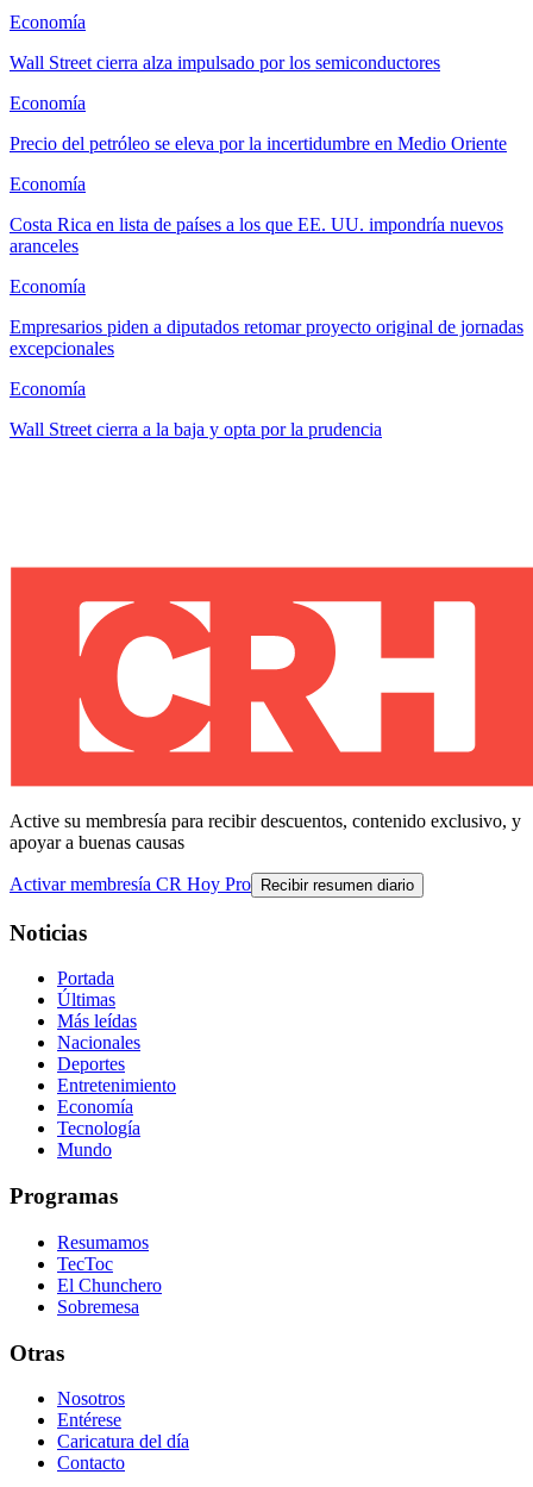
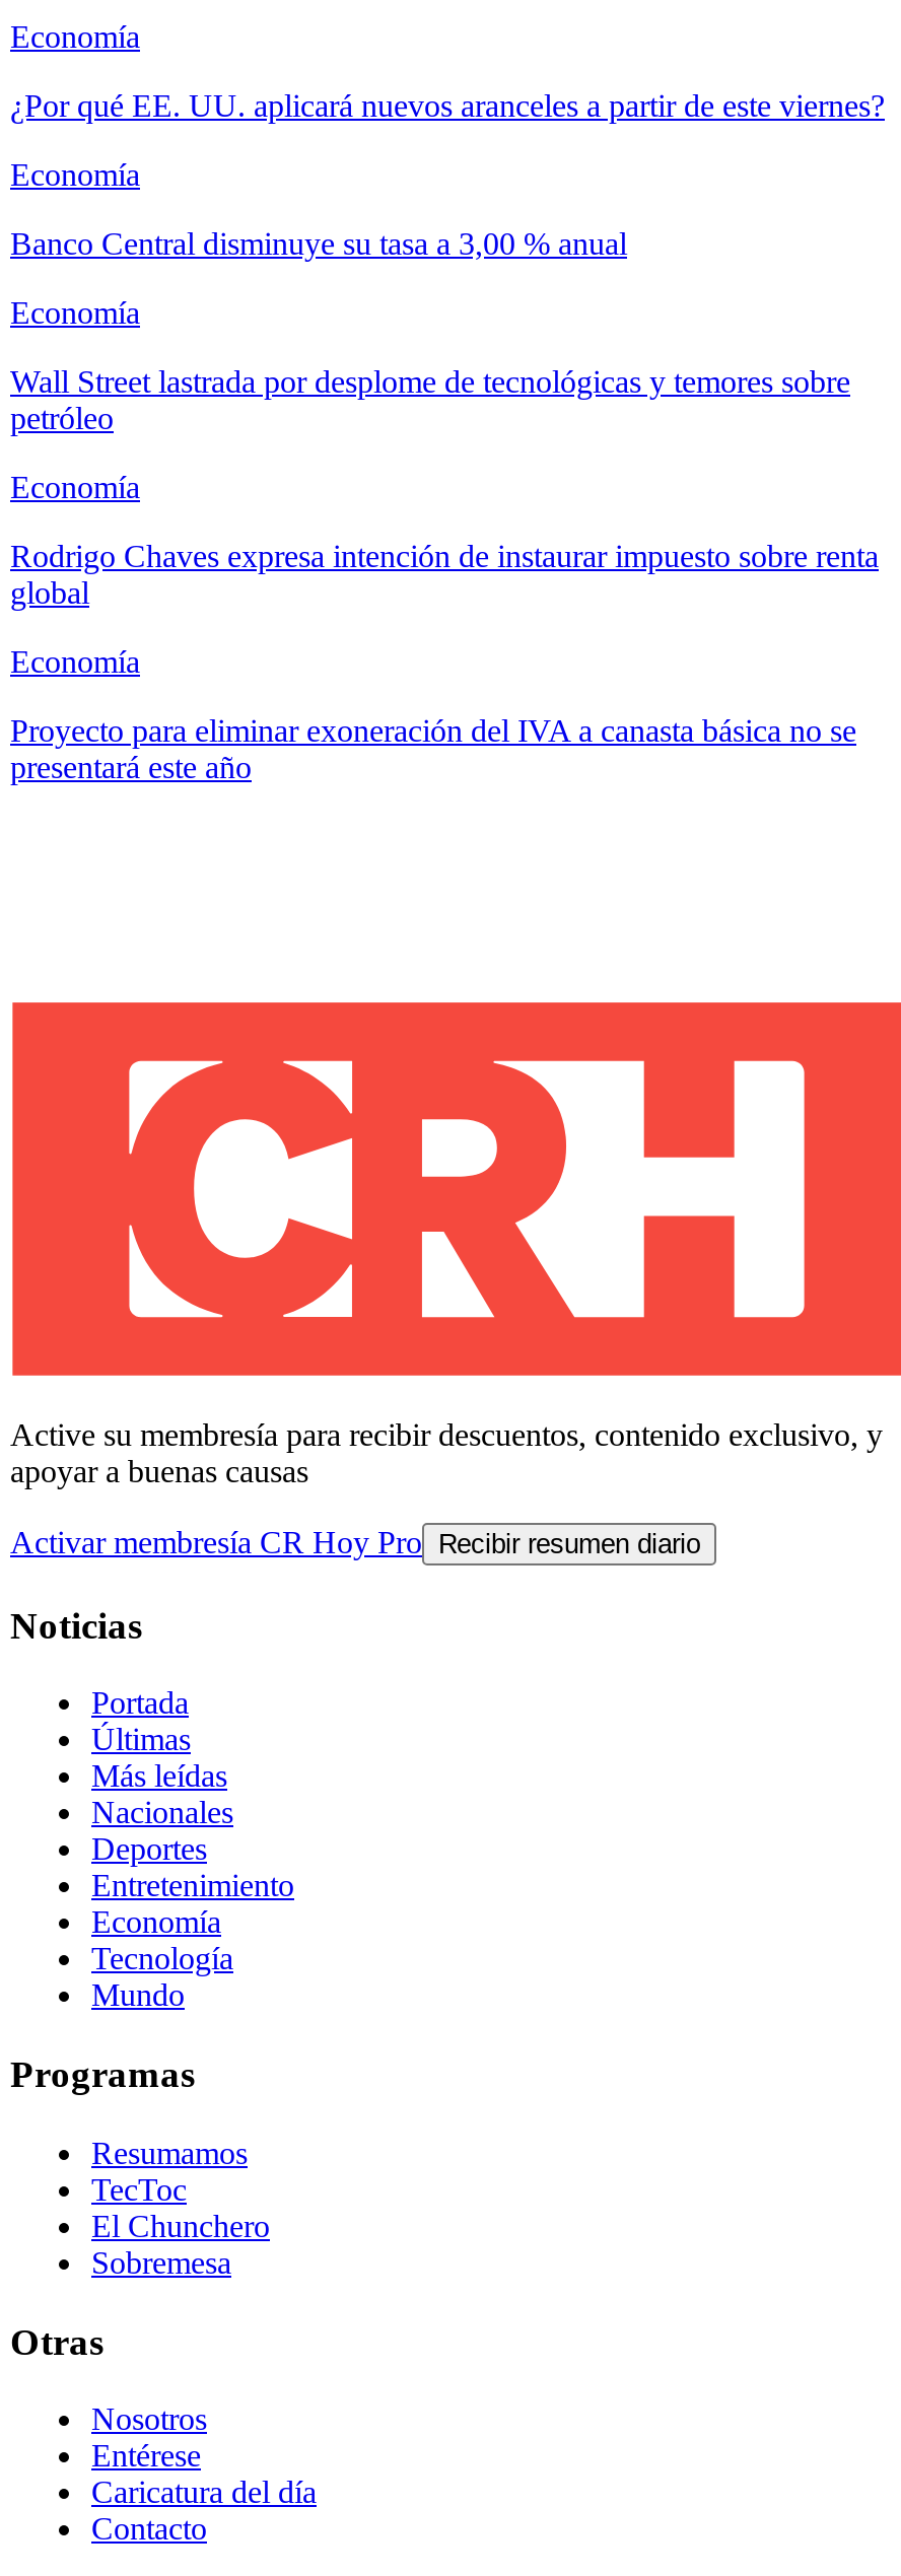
- Wall Street cierra alza impulsado por los semiconductores
+ ¿Por qué EE. UU. aplicará nuevos aranceles a partir de este viernes?

- Precio del petróleo se eleva por la incertidumbre en Medio Oriente
+ Banco Central disminuye su tasa a 3,00 % anual

- Costa Rica en lista de países a los que EE. UU. impondría nuevos
- aranceles
+ Wall Street lastrada por desplome de tecnológicas y temores sobre
+ petróleo

- Empresarios piden a diputados retomar proyecto original de jornadas
- excepcionales
+ Rodrigo Chaves expresa intención de instaurar impuesto sobre renta
+ global

- Wall Street cierra a la baja y opta por la prudencia
+ Proyecto para eliminar exoneración del IVA a canasta básica no se
+ presentará este año
